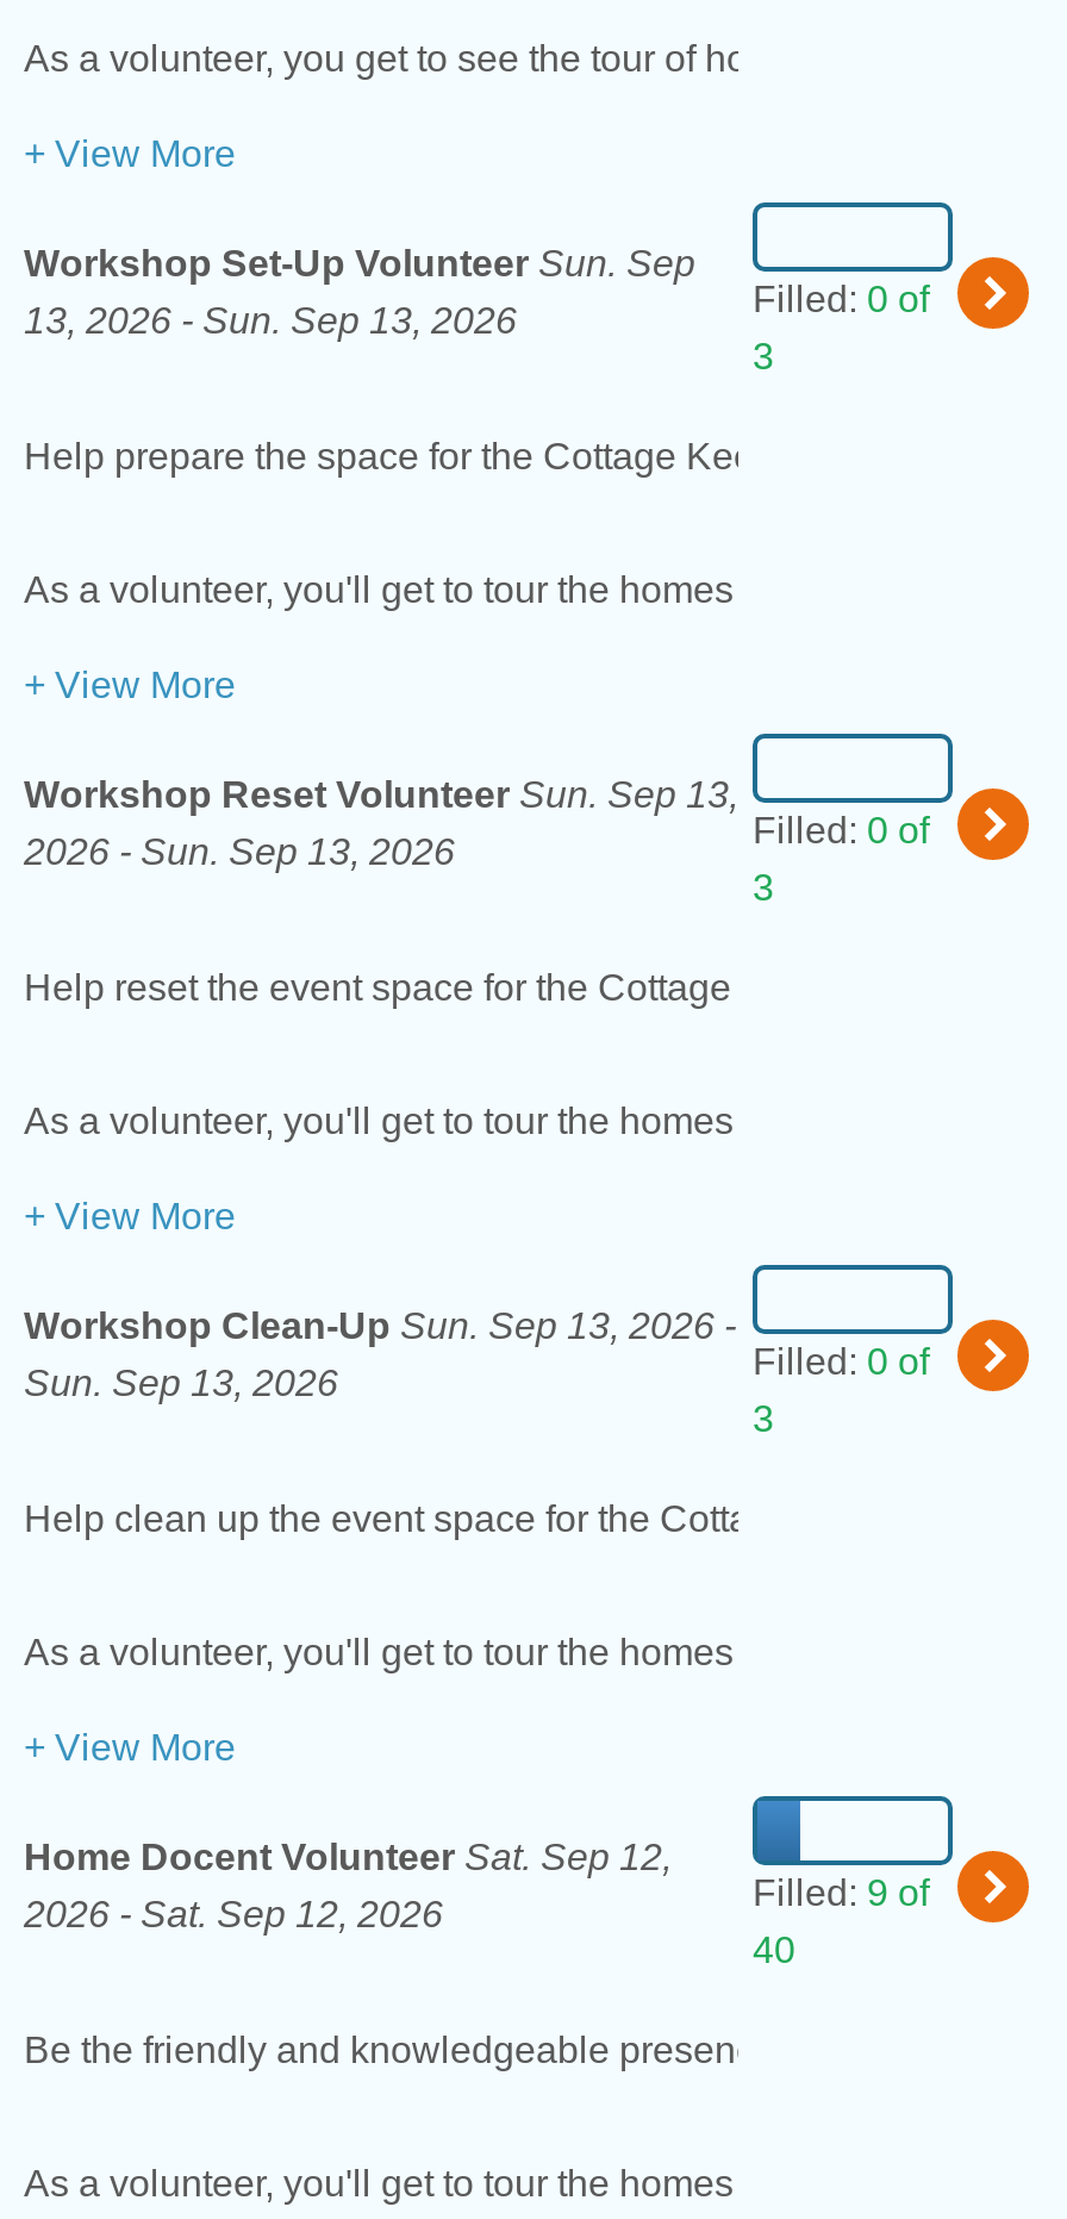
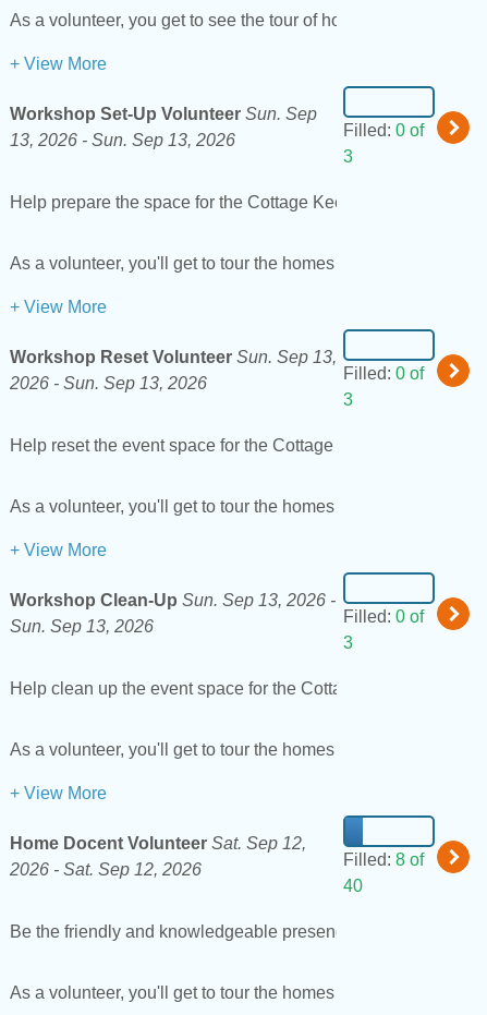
- Filled: 9 of
+ Filled: 8 of
